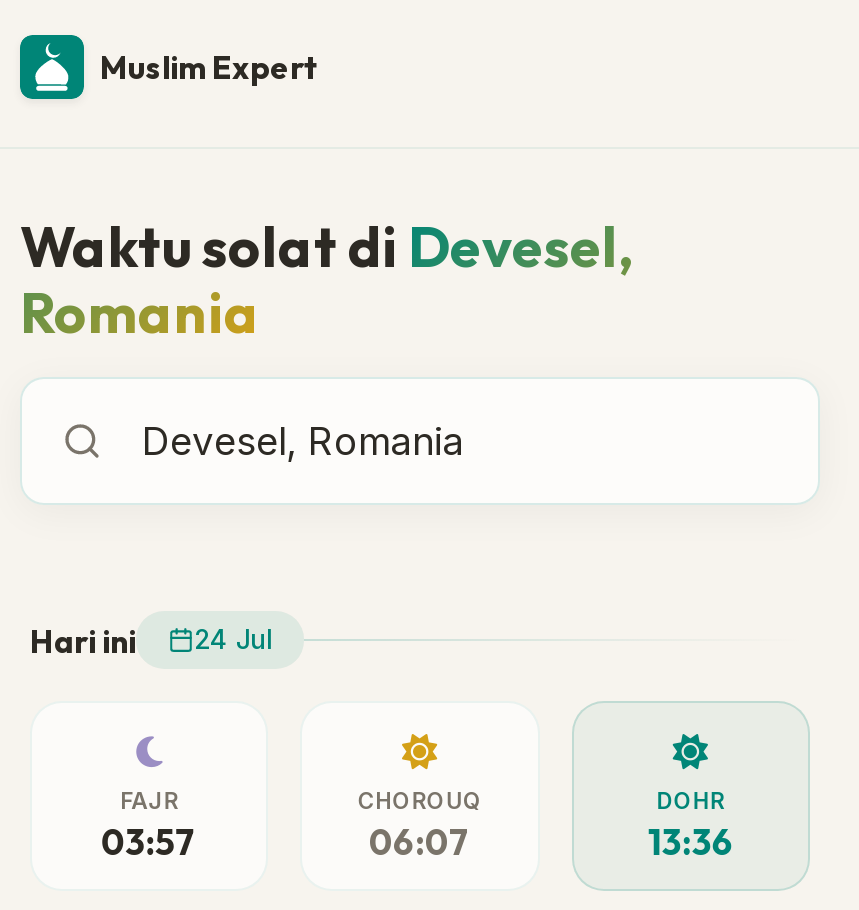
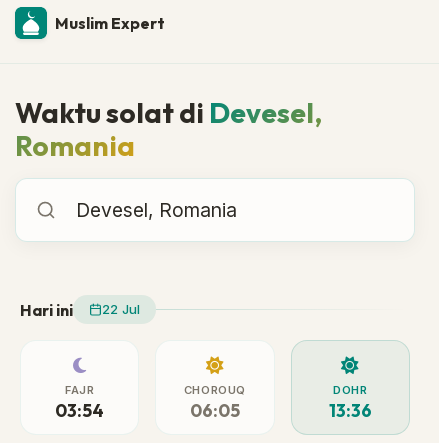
- Hari ini 24 Jul
+ Hari ini 22 Jul

- 03:57
+ 03:54

- 06:07
+ 06:05
